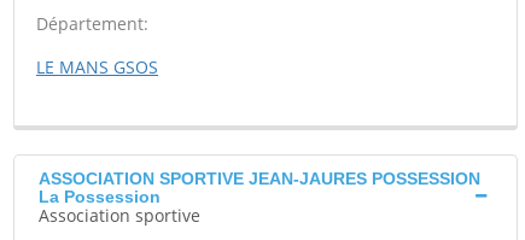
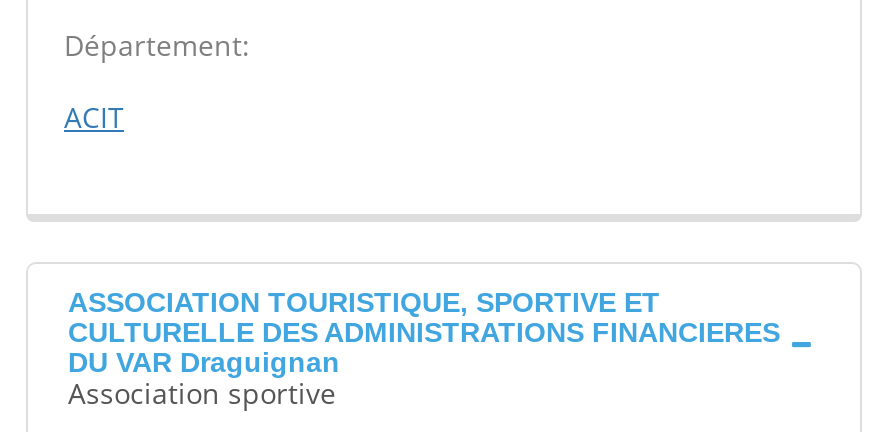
- LE MANS GSOS
+ ACIT

- ASSOCIATION SPORTIVE JEAN-JAURES POSSESSION
- La Possession
+ ASSOCIATION TOURISTIQUE, SPORTIVE ET
+ CULTURELLE DES ADMINISTRATIONS FINANCIERES
+ DU VAR Draguignan
